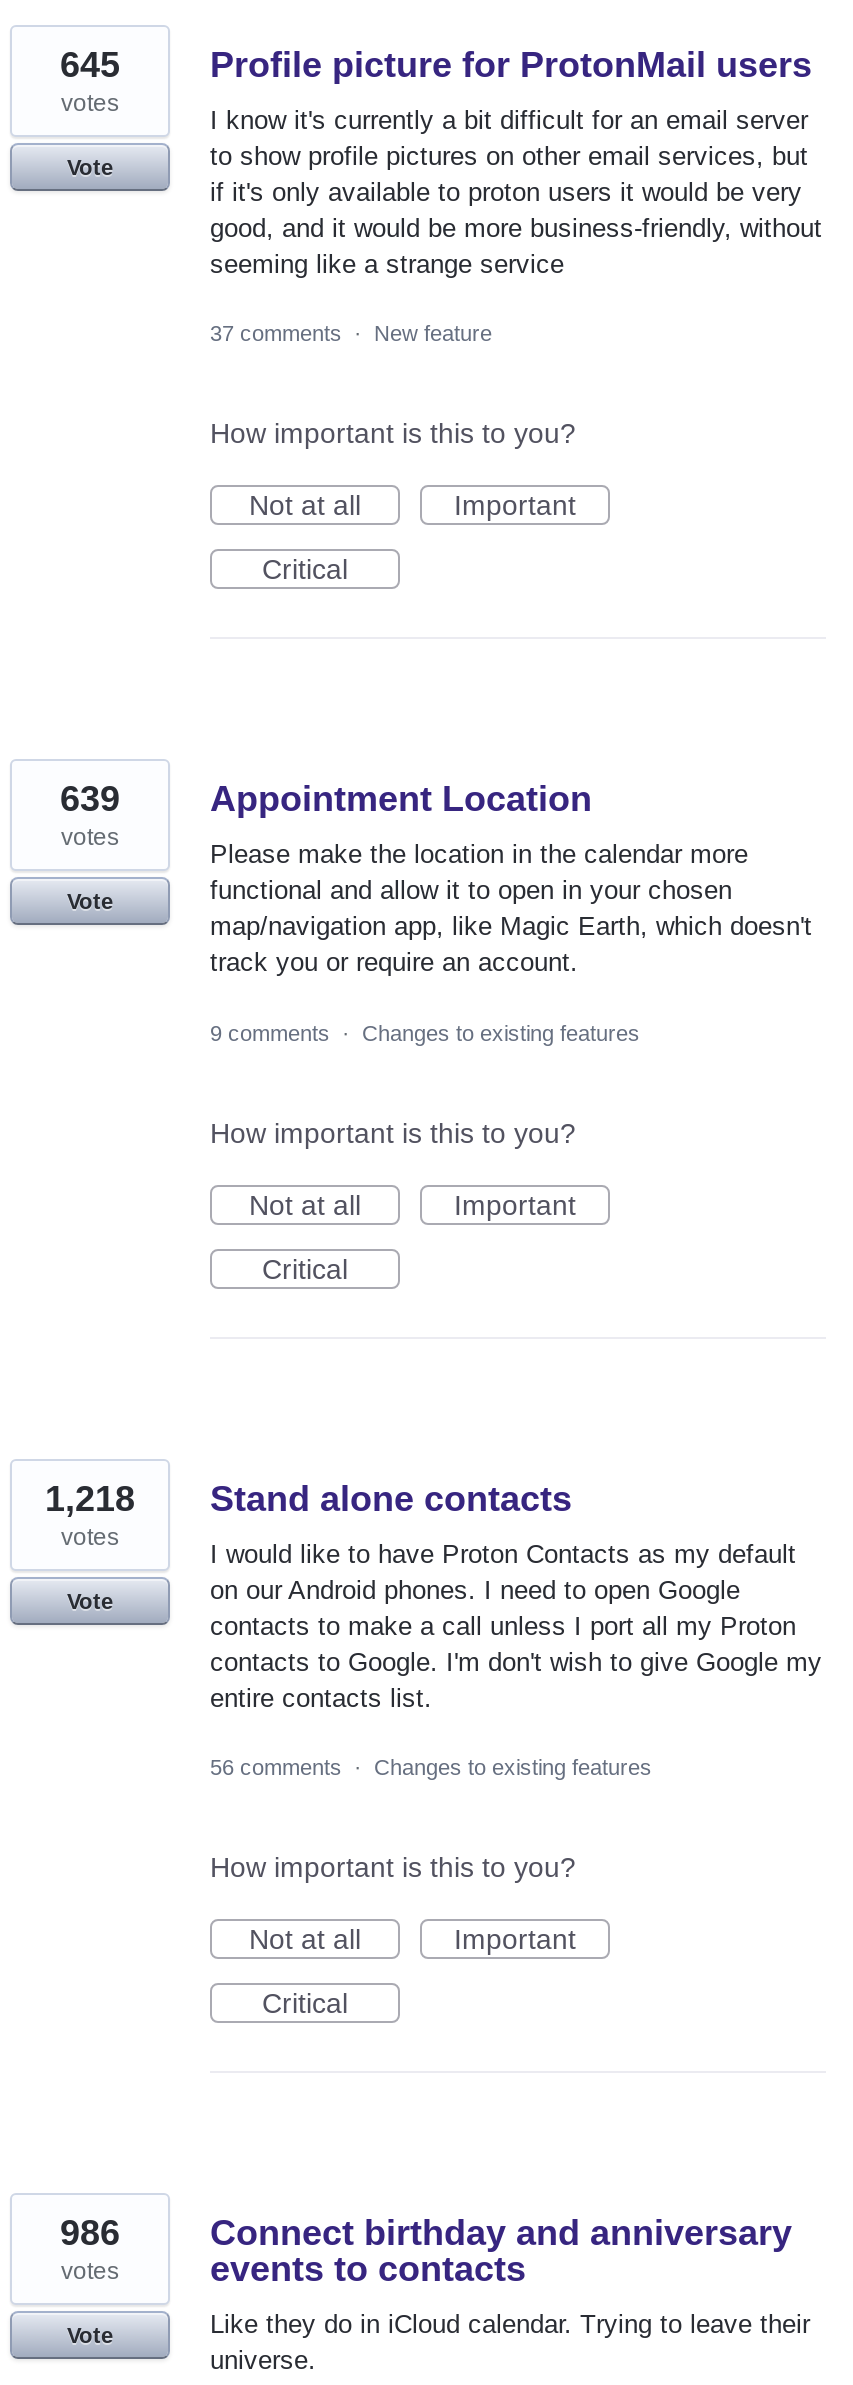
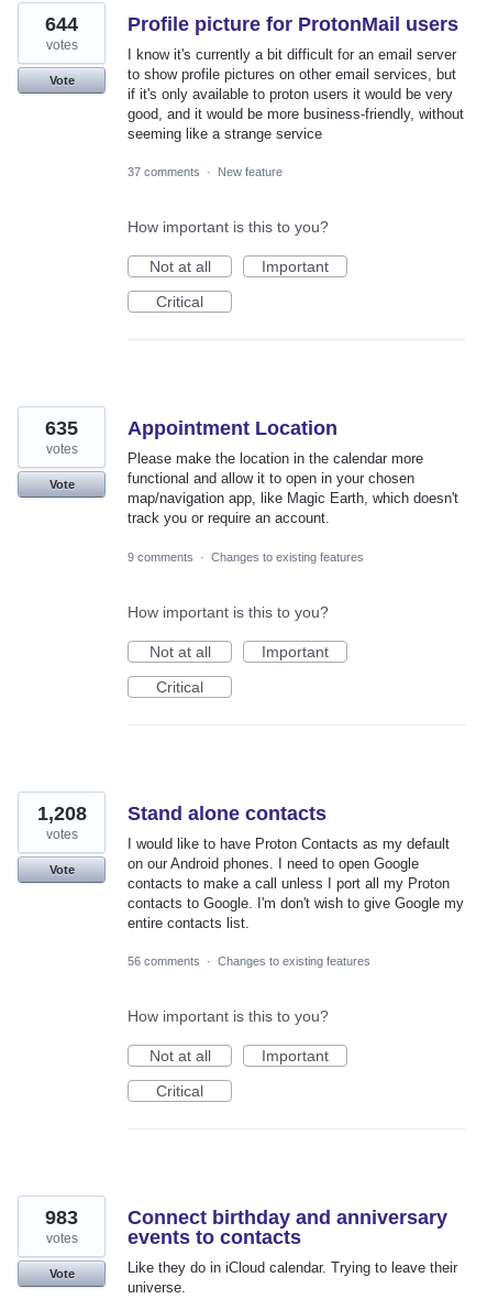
- 645
+ 644

- 639
+ 635

- 1,218 Stand alone contacts
+ 1,208 Stand alone contacts

- 986
+ 983
